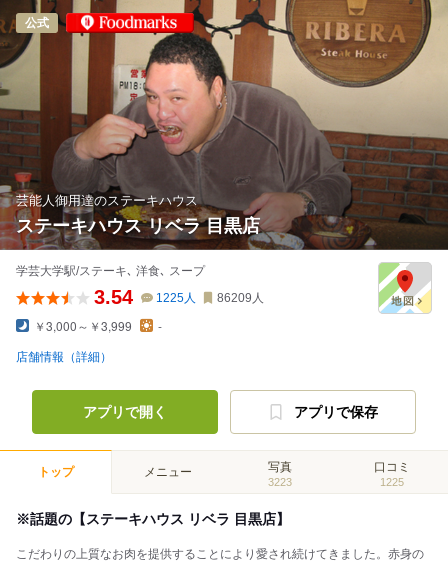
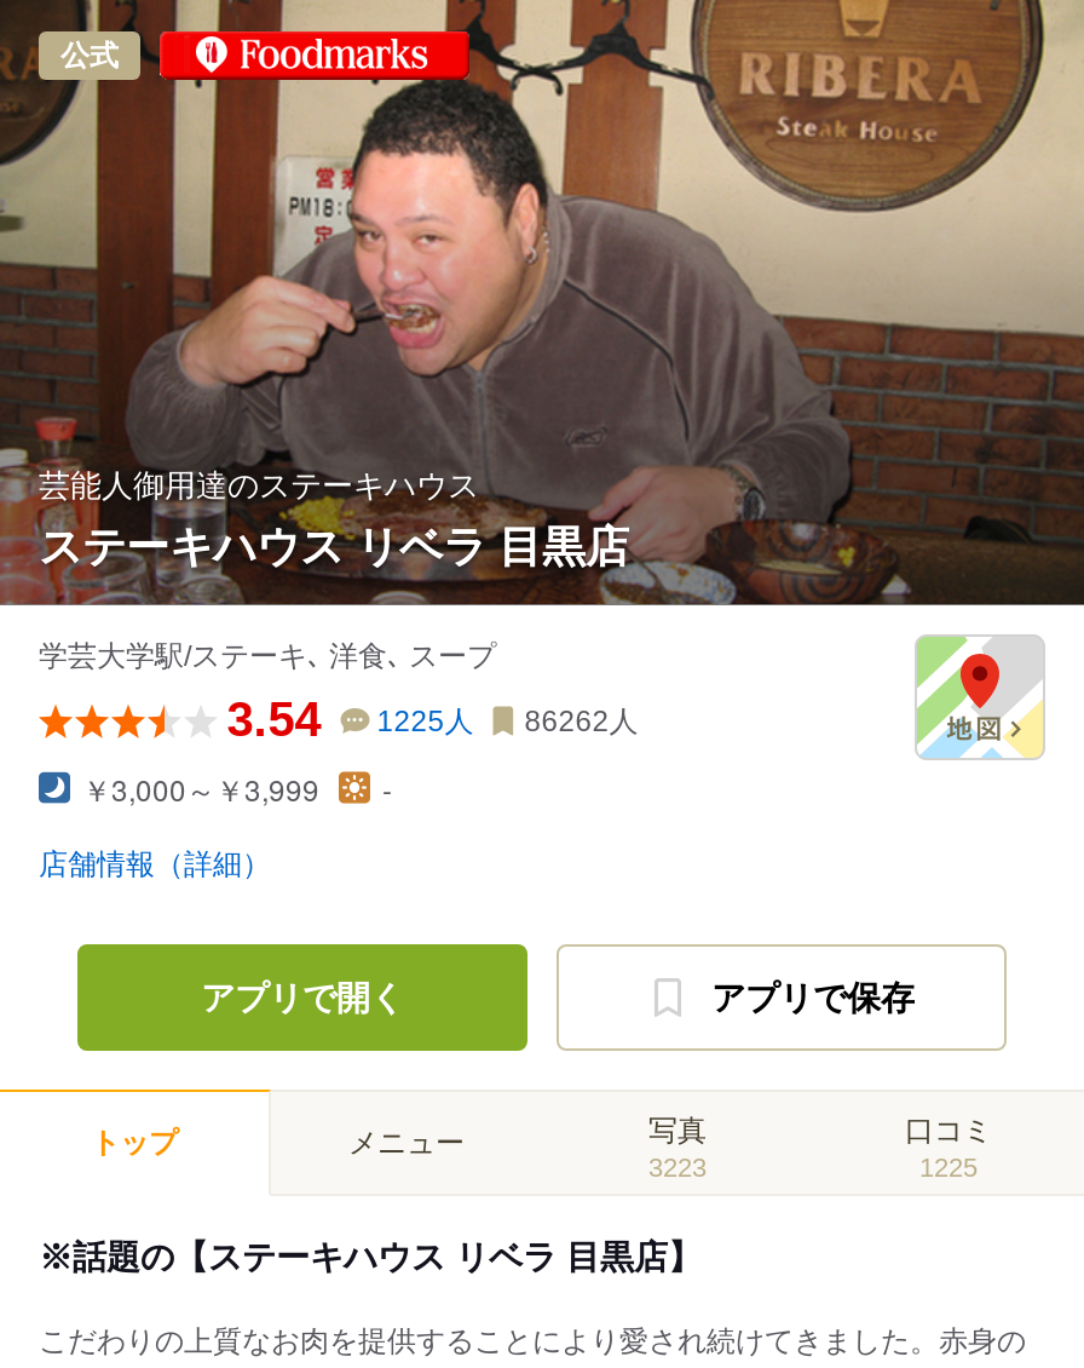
- 3.54 1225人 86209人
+ 3.54 1225人 86262人
